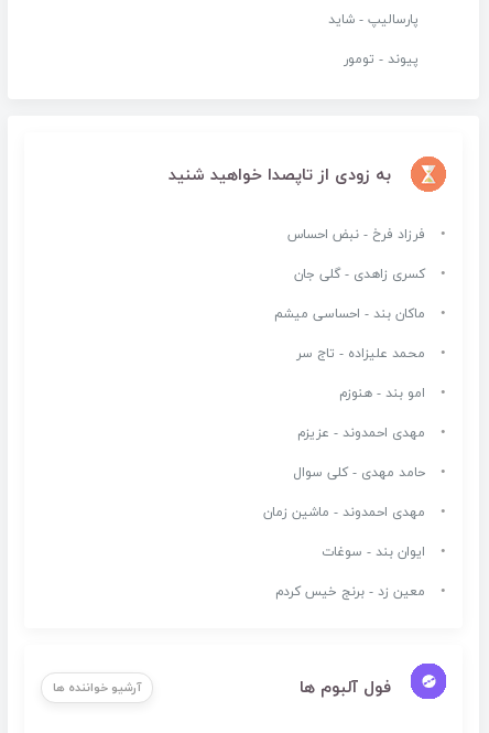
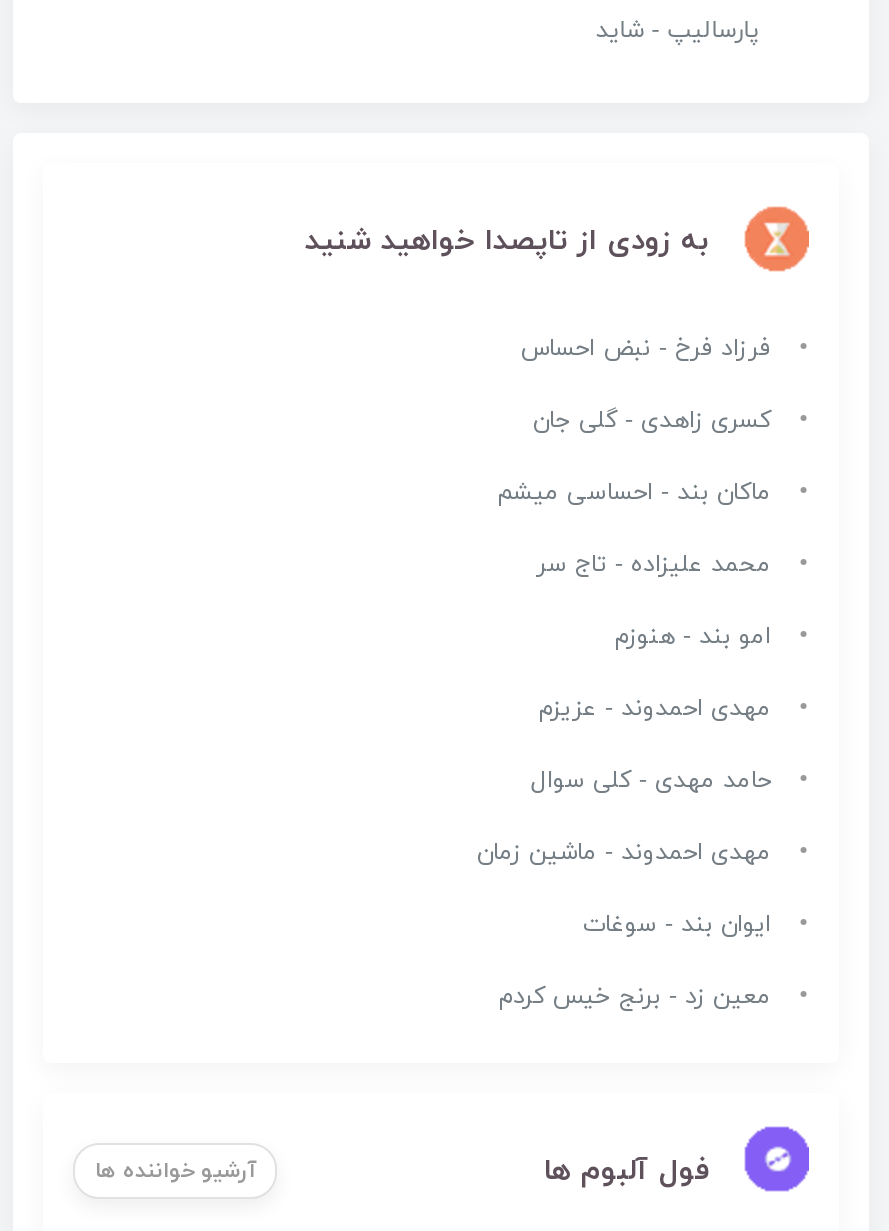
- پیوند - تومور
